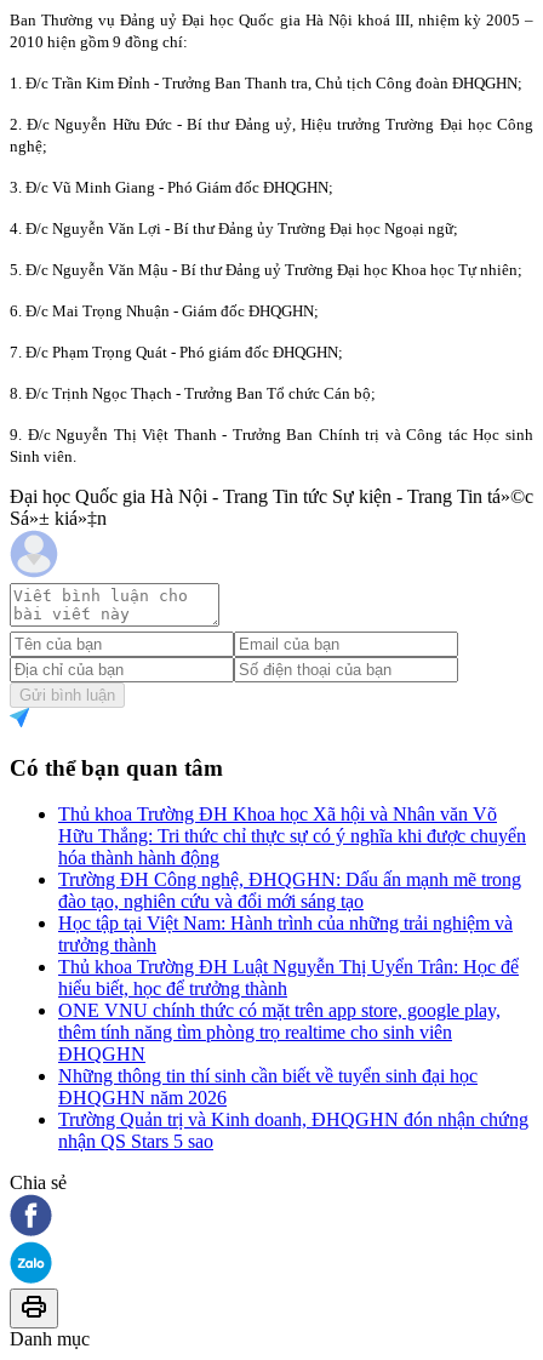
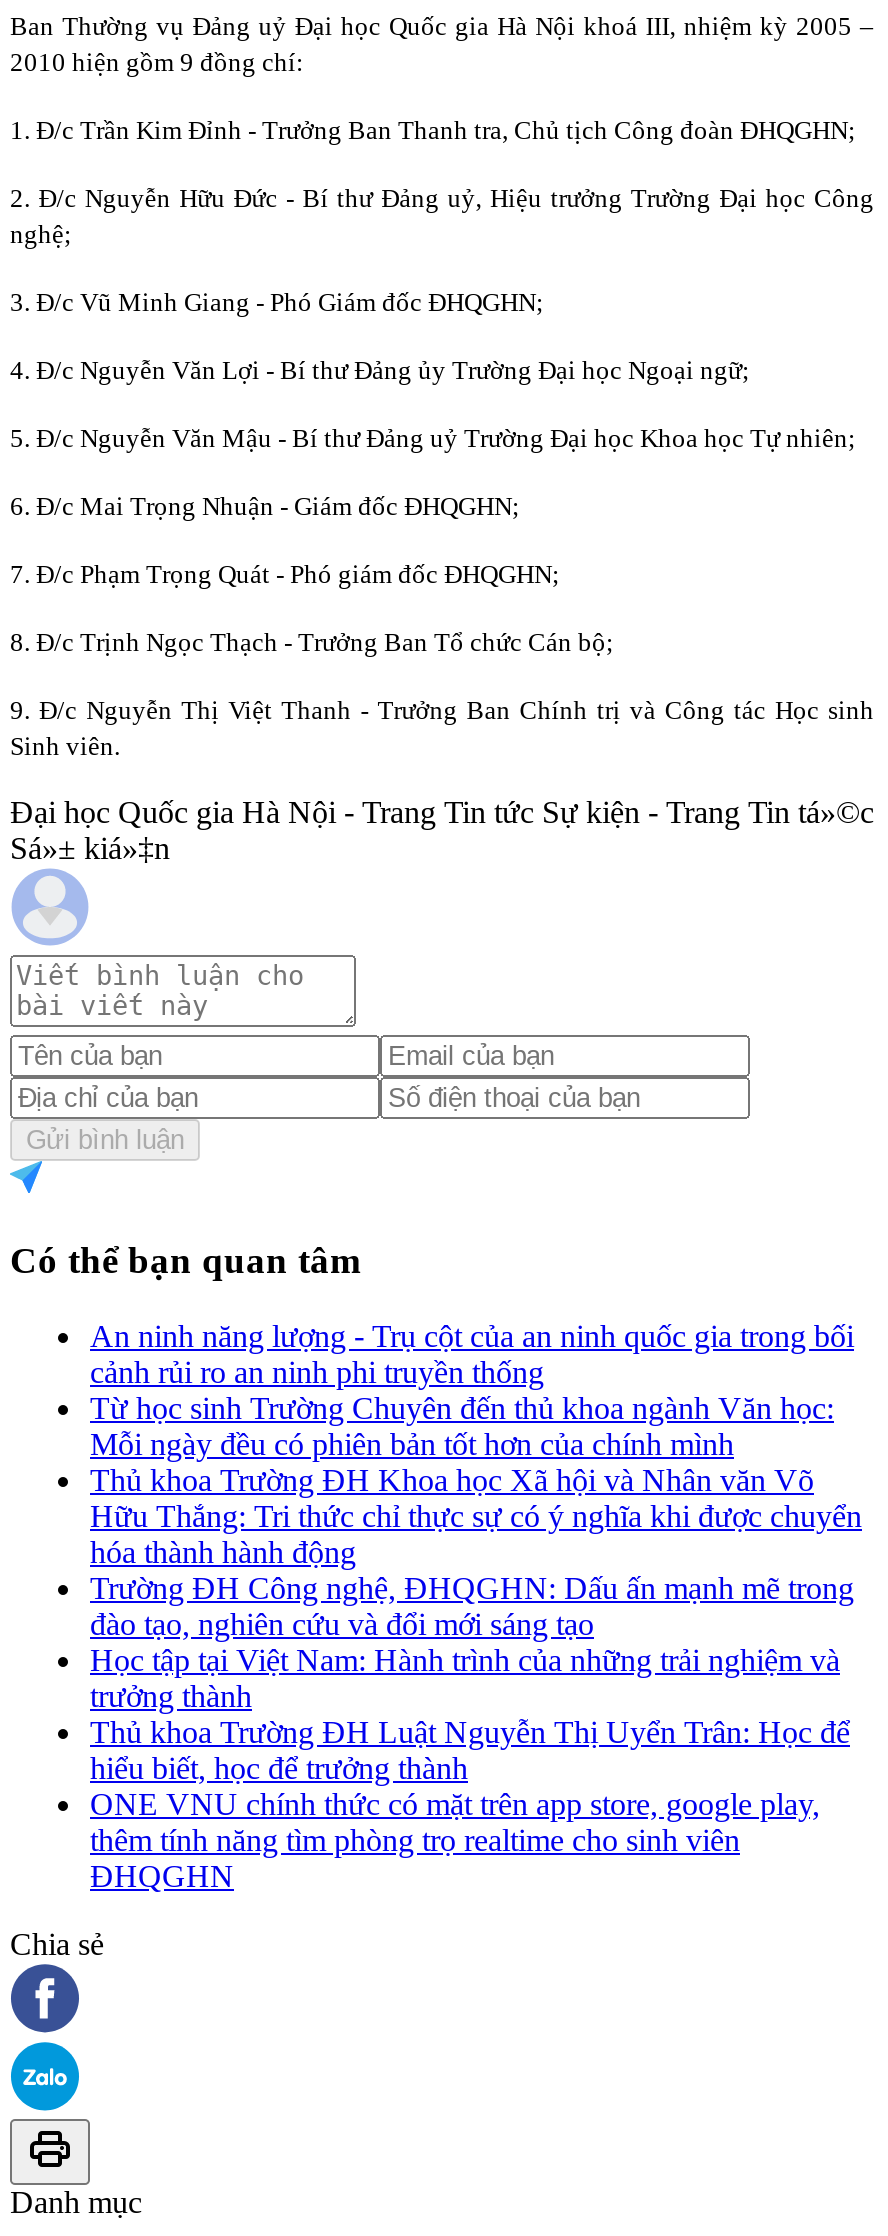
+ An ninh năng lượng - Trụ cột của an ninh quốc gia trong bối
+ cảnh rủi ro an ninh phi truyền thống
+ Từ học sinh Trường Chuyên đến thủ khoa ngành Văn học:
+ Mỗi ngày đều có phiên bản tốt hơn của chính mình

moved down: Thủ khoa Trường ĐH Khoa học Xã hội và Nhân văn Võ | Hữu Thắng: Tri thức chỉ thực sự có ý nghĩa khi được chuyển | hóa thành hành động | ... | thêm tính năng tìm phòng trọ realtime cho sinh viên | ĐHQGHN

- Những thông tin thí sinh cần biết về tuyển sinh đại học
- ĐHQGHN năm 2026
- Trường Quản trị và Kinh doanh, ĐHQGHN đón nhận chứng
- nhận QS Stars 5 sao
